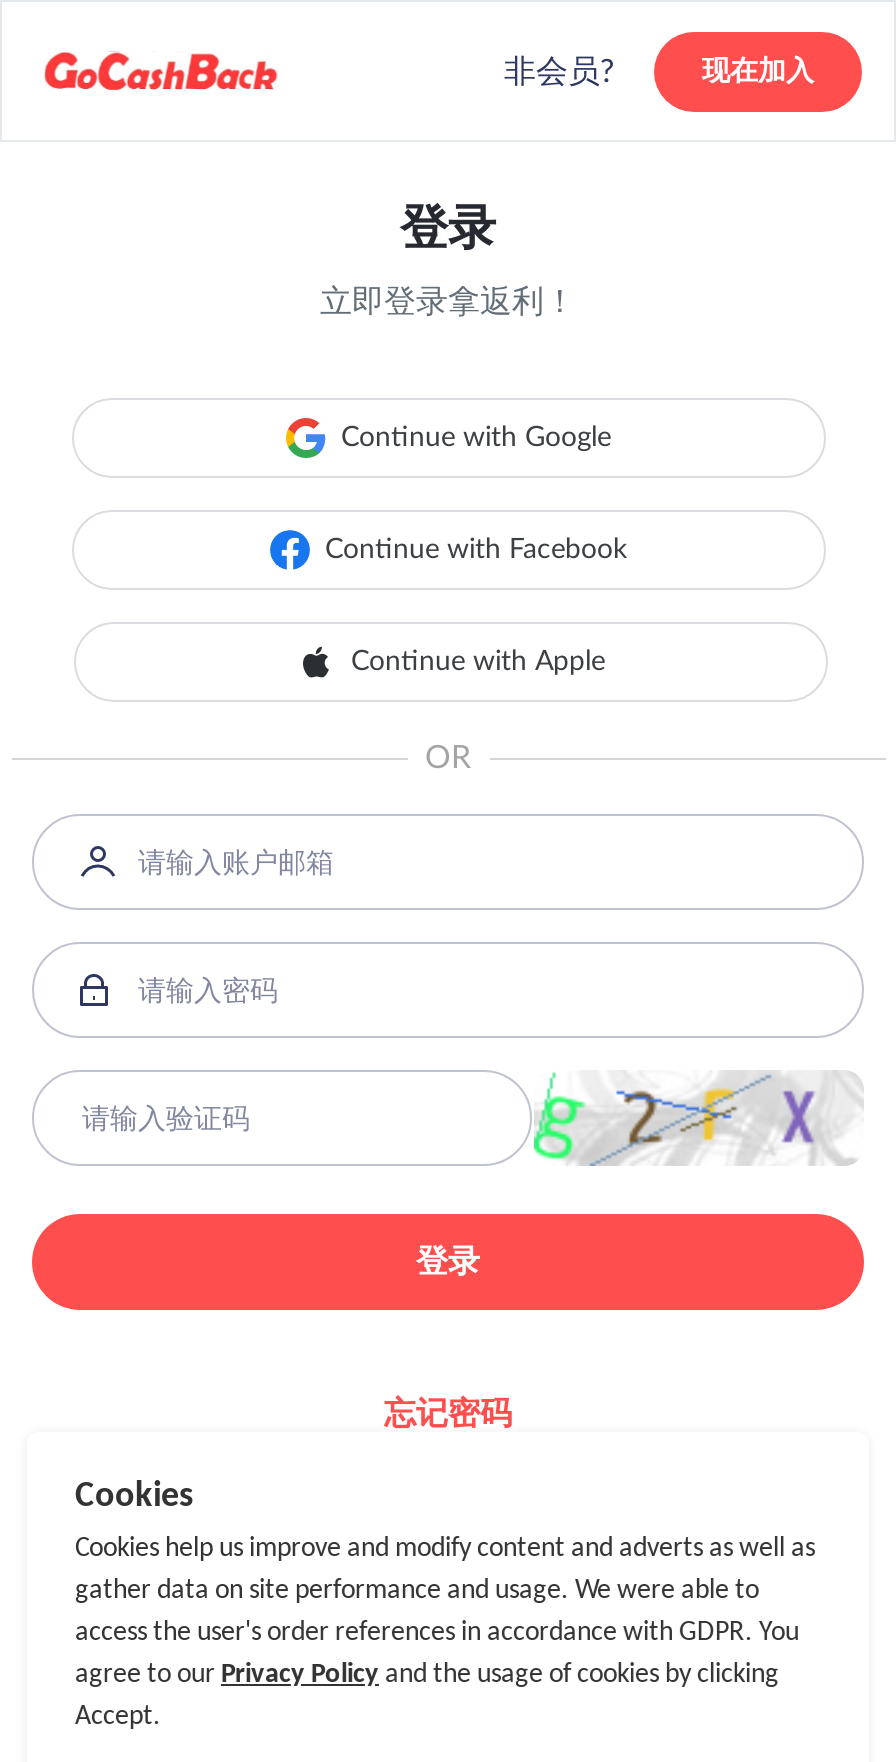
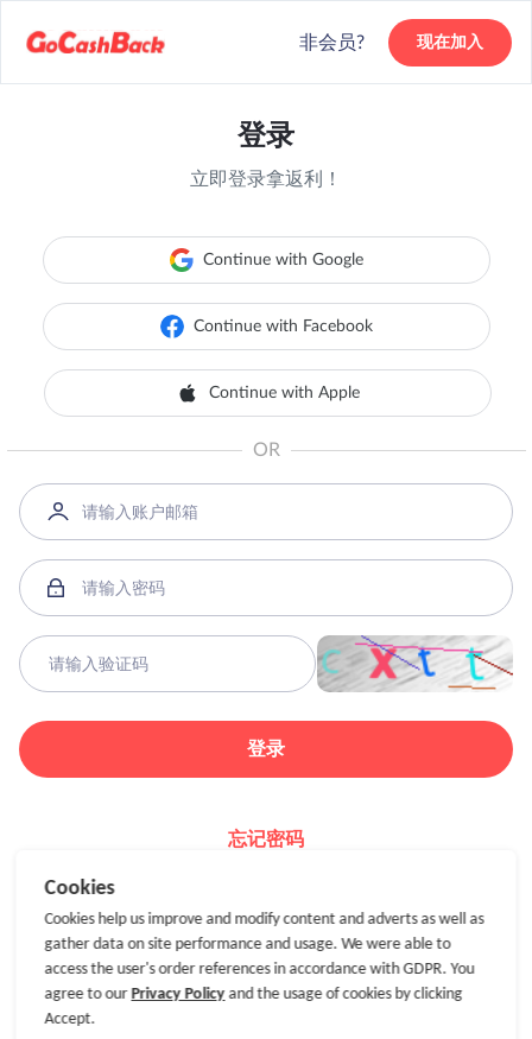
- [image]
+ [image]
